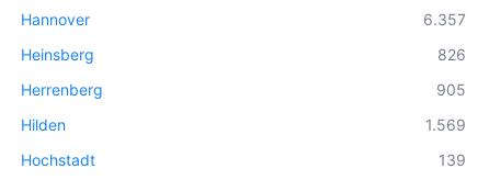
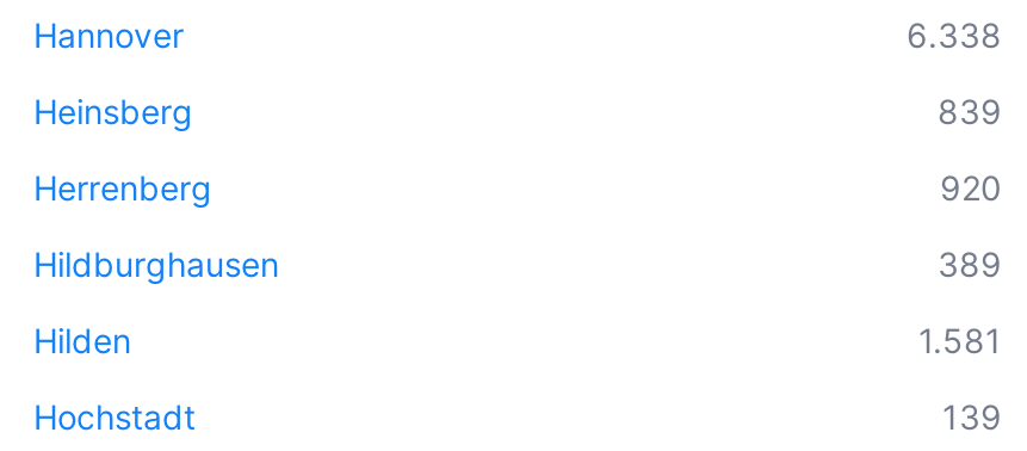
- 6.357
+ 6.338

- 826
+ 839

- 905
+ 920
+ Hildburghausen
+ 389

- 1.569
+ 1.581
